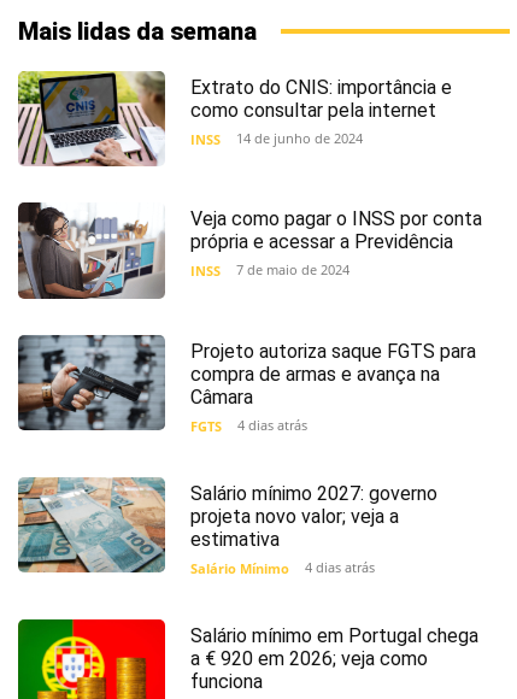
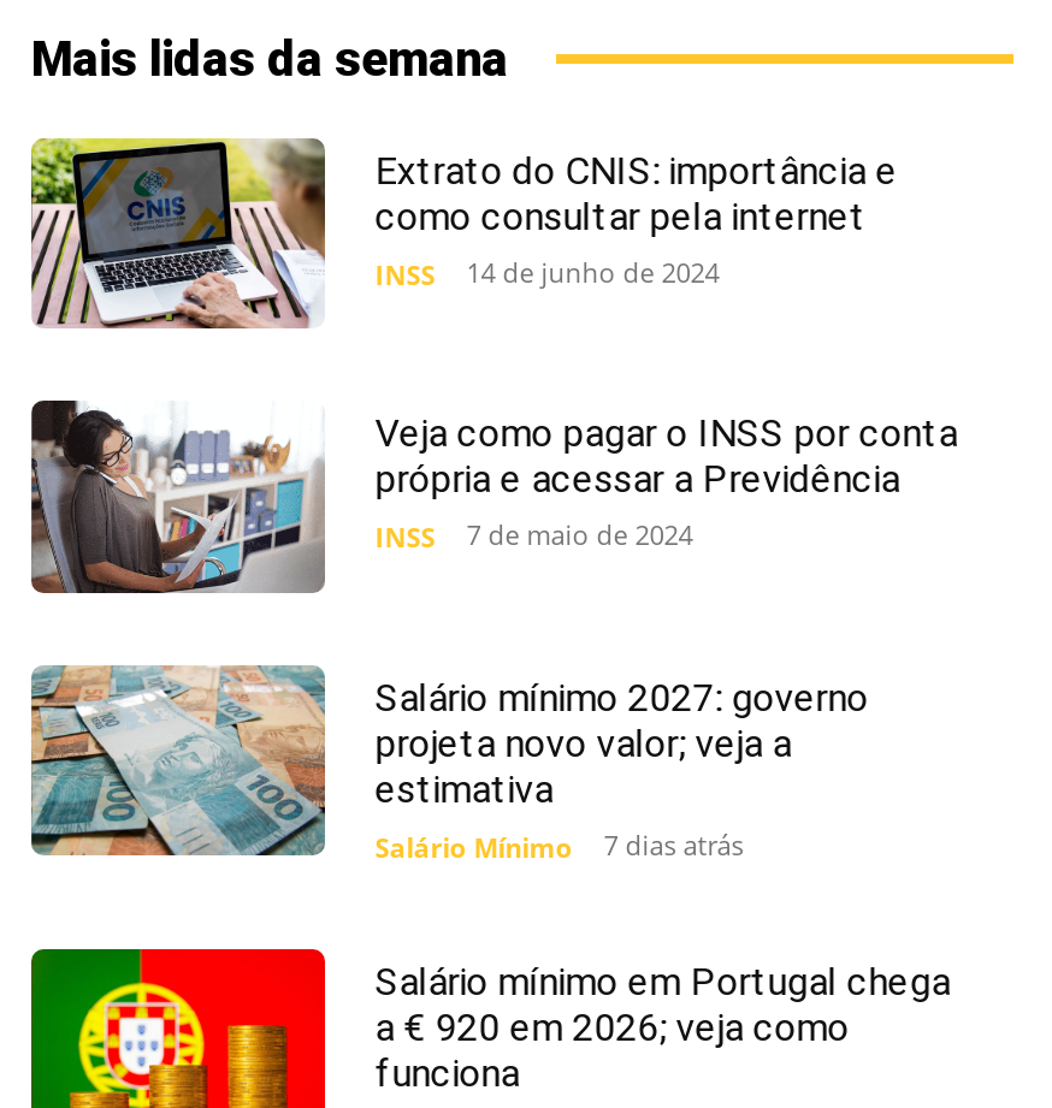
- [image]
- Projeto autoriza saque FGTS para
- compra de armas e avança na
- Câmara
- FGTS
- 4 dias atrás

- Salário Mínimo 4 dias atrás
+ Salário Mínimo 7 dias atrás
